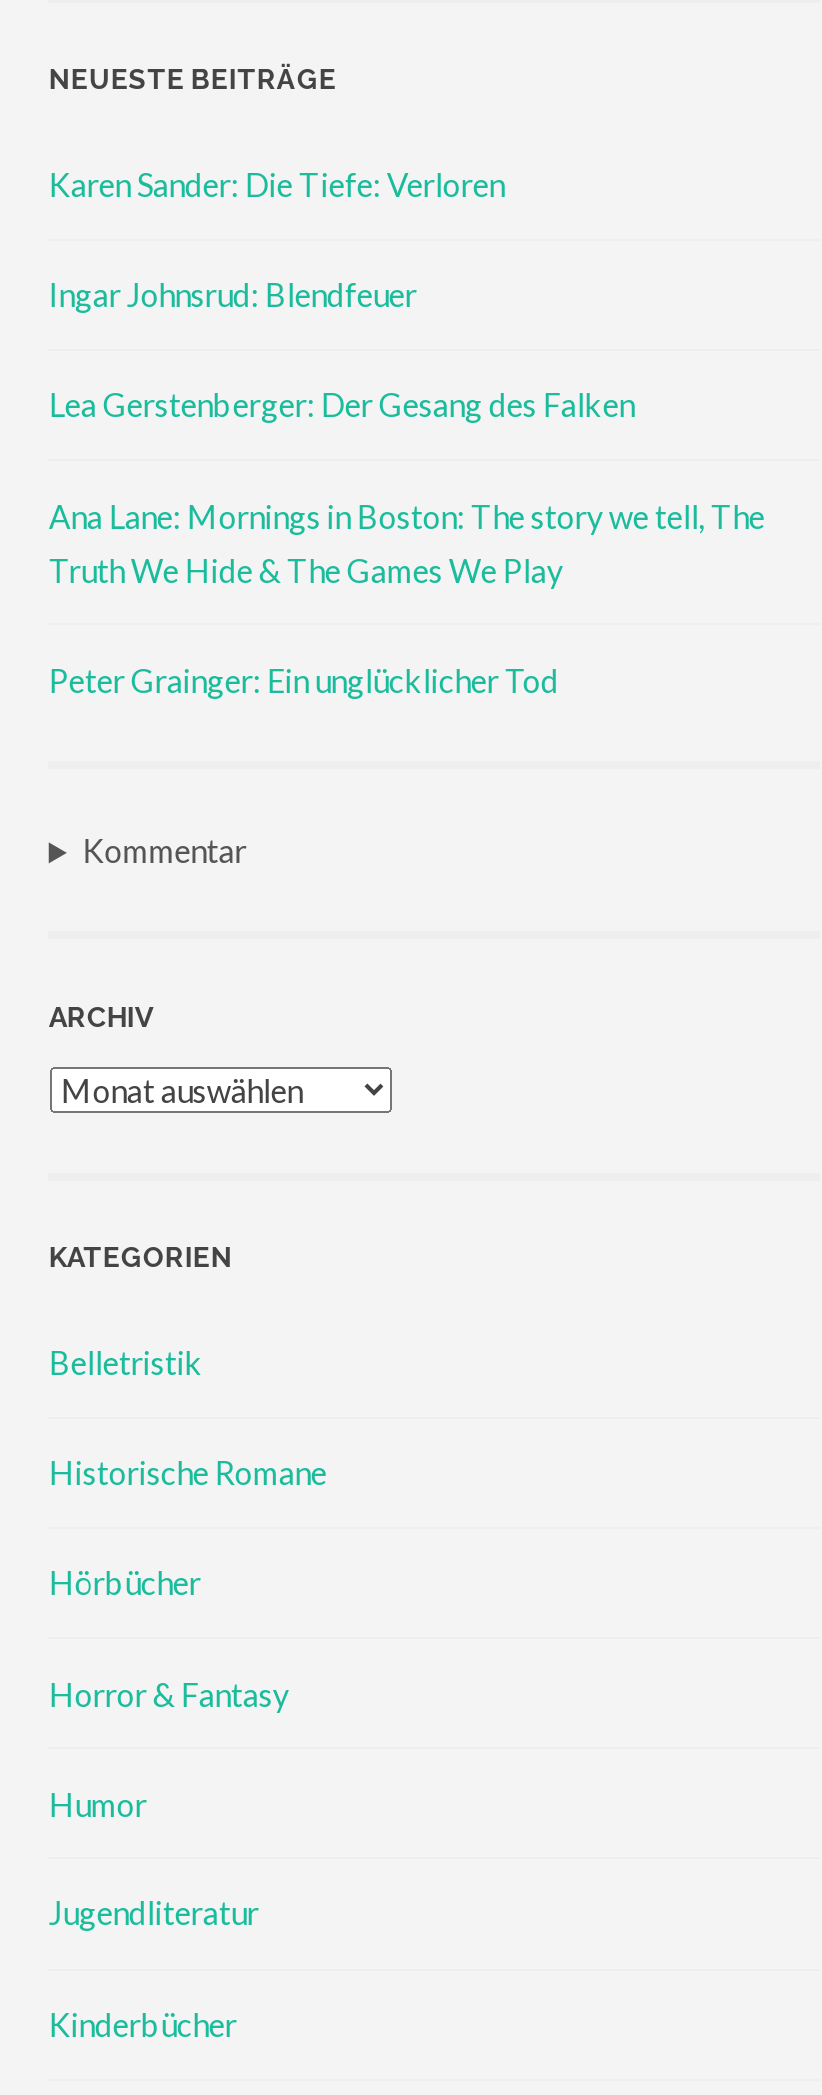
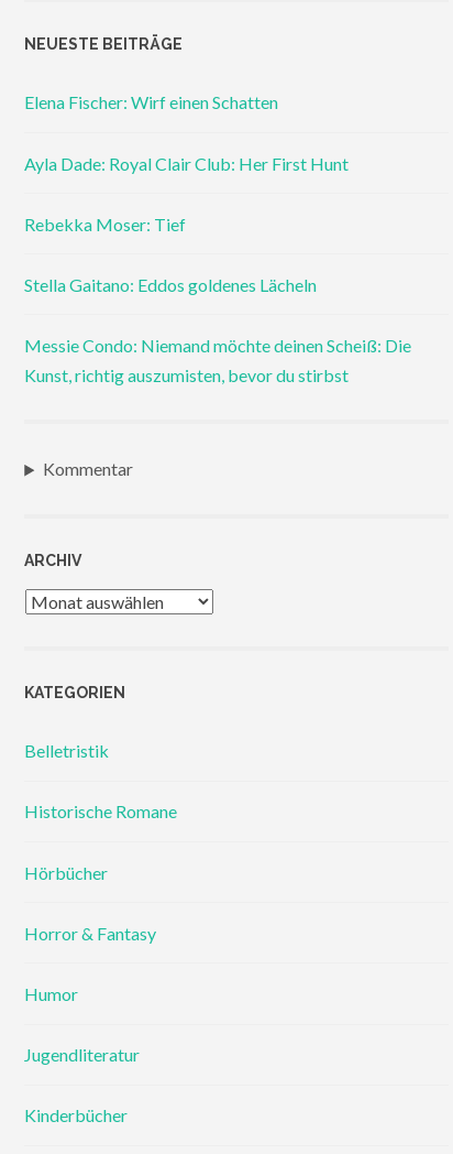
- Karen Sander: Die Tiefe: Verloren
+ Elena Fischer: Wirf einen Schatten

- Ingar Johnsrud: Blendfeuer
+ Ayla Dade: Royal Clair Club: Her First Hunt

- Lea Gerstenberger: Der Gesang des Falken
+ Rebekka Moser: Tief

- Ana Lane: Mornings in Boston: The story we tell, The
- Truth We Hide & The Games We Play
+ Stella Gaitano: Eddos goldenes Lächeln

- Peter Grainger: Ein unglücklicher Tod
+ Messie Condo: Niemand möchte deinen Scheiß: Die
+ Kunst, richtig auszumisten, bevor du stirbst
